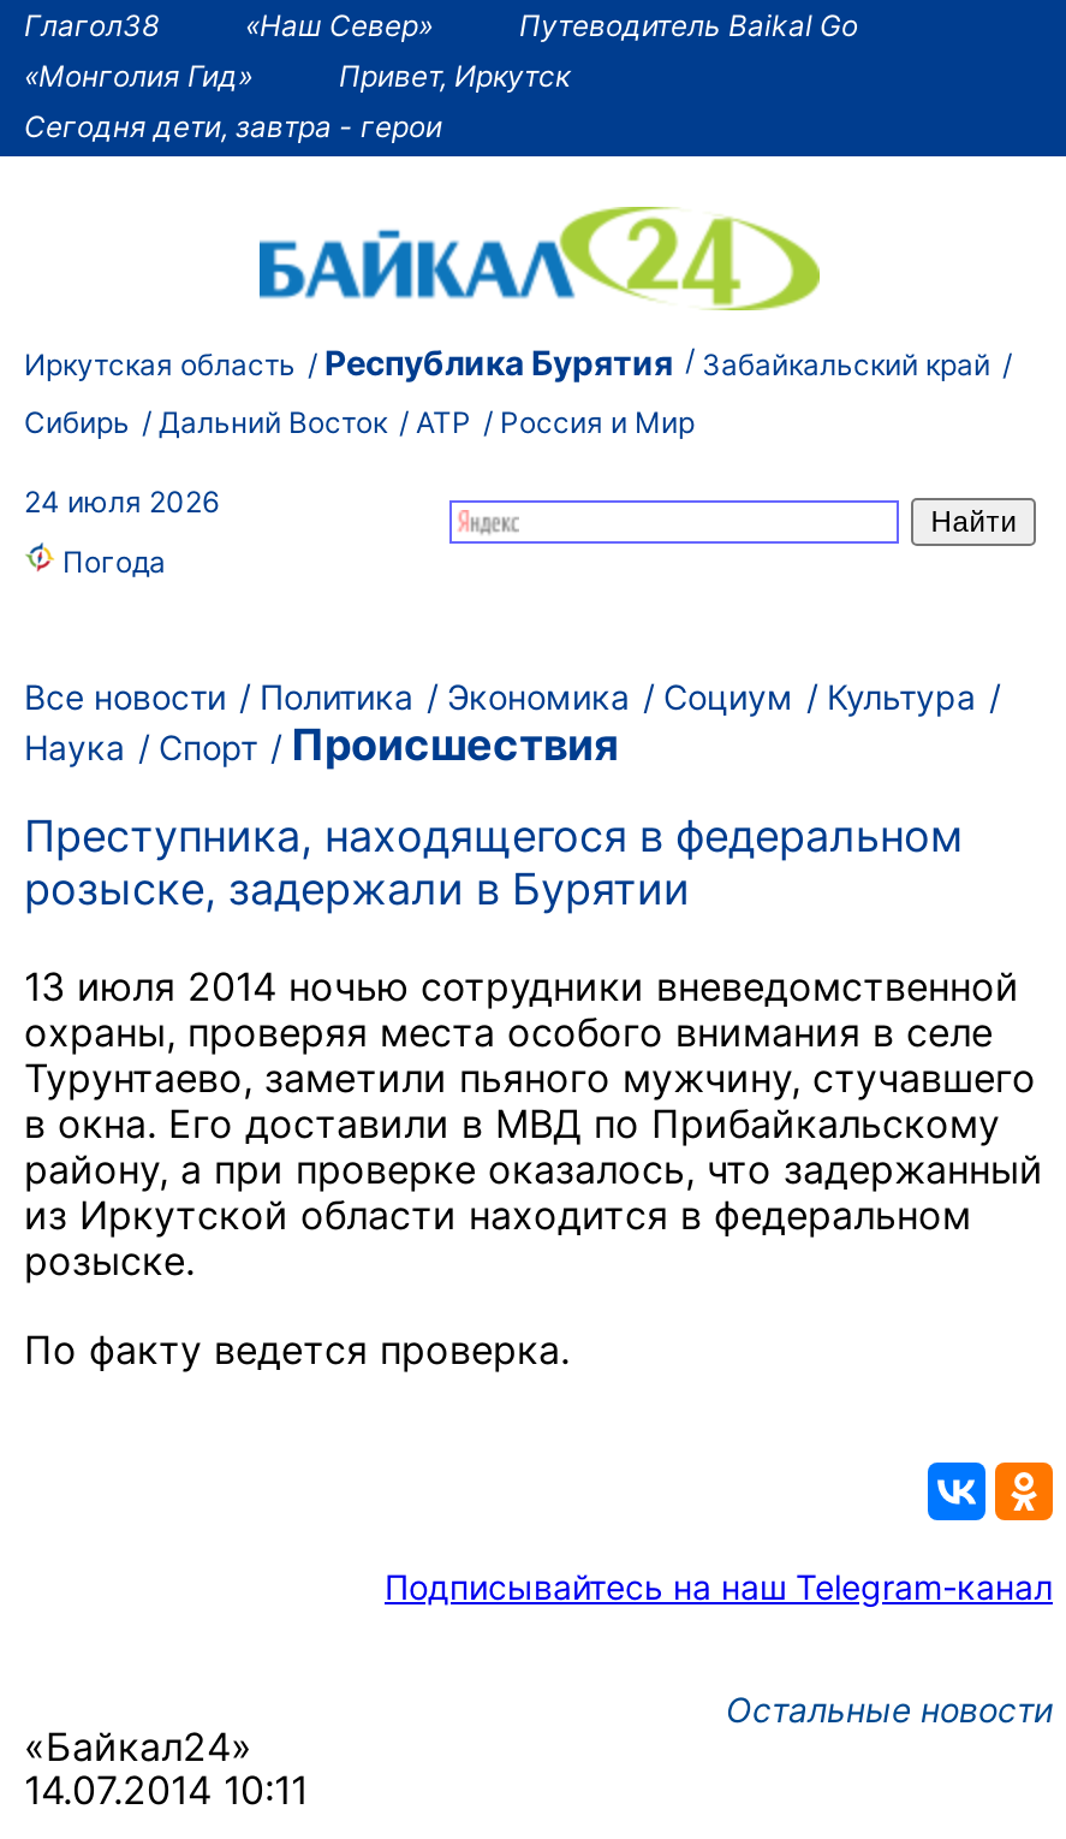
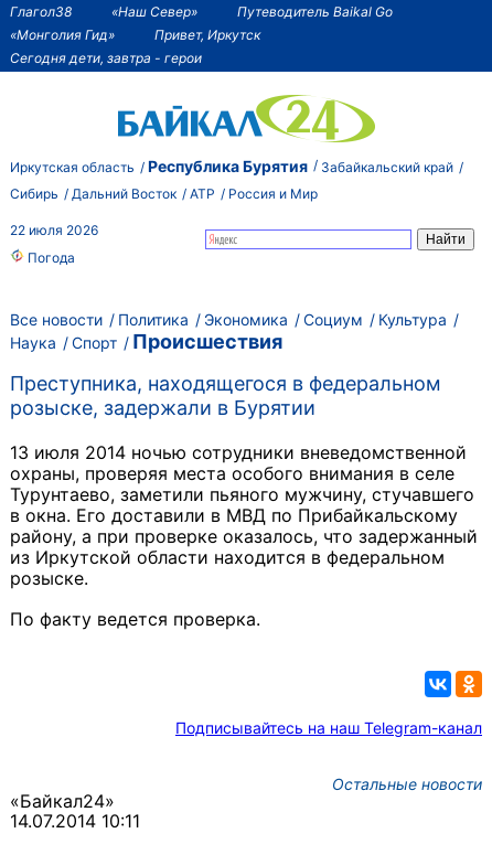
- 24 июля 2026
+ 22 июля 2026
